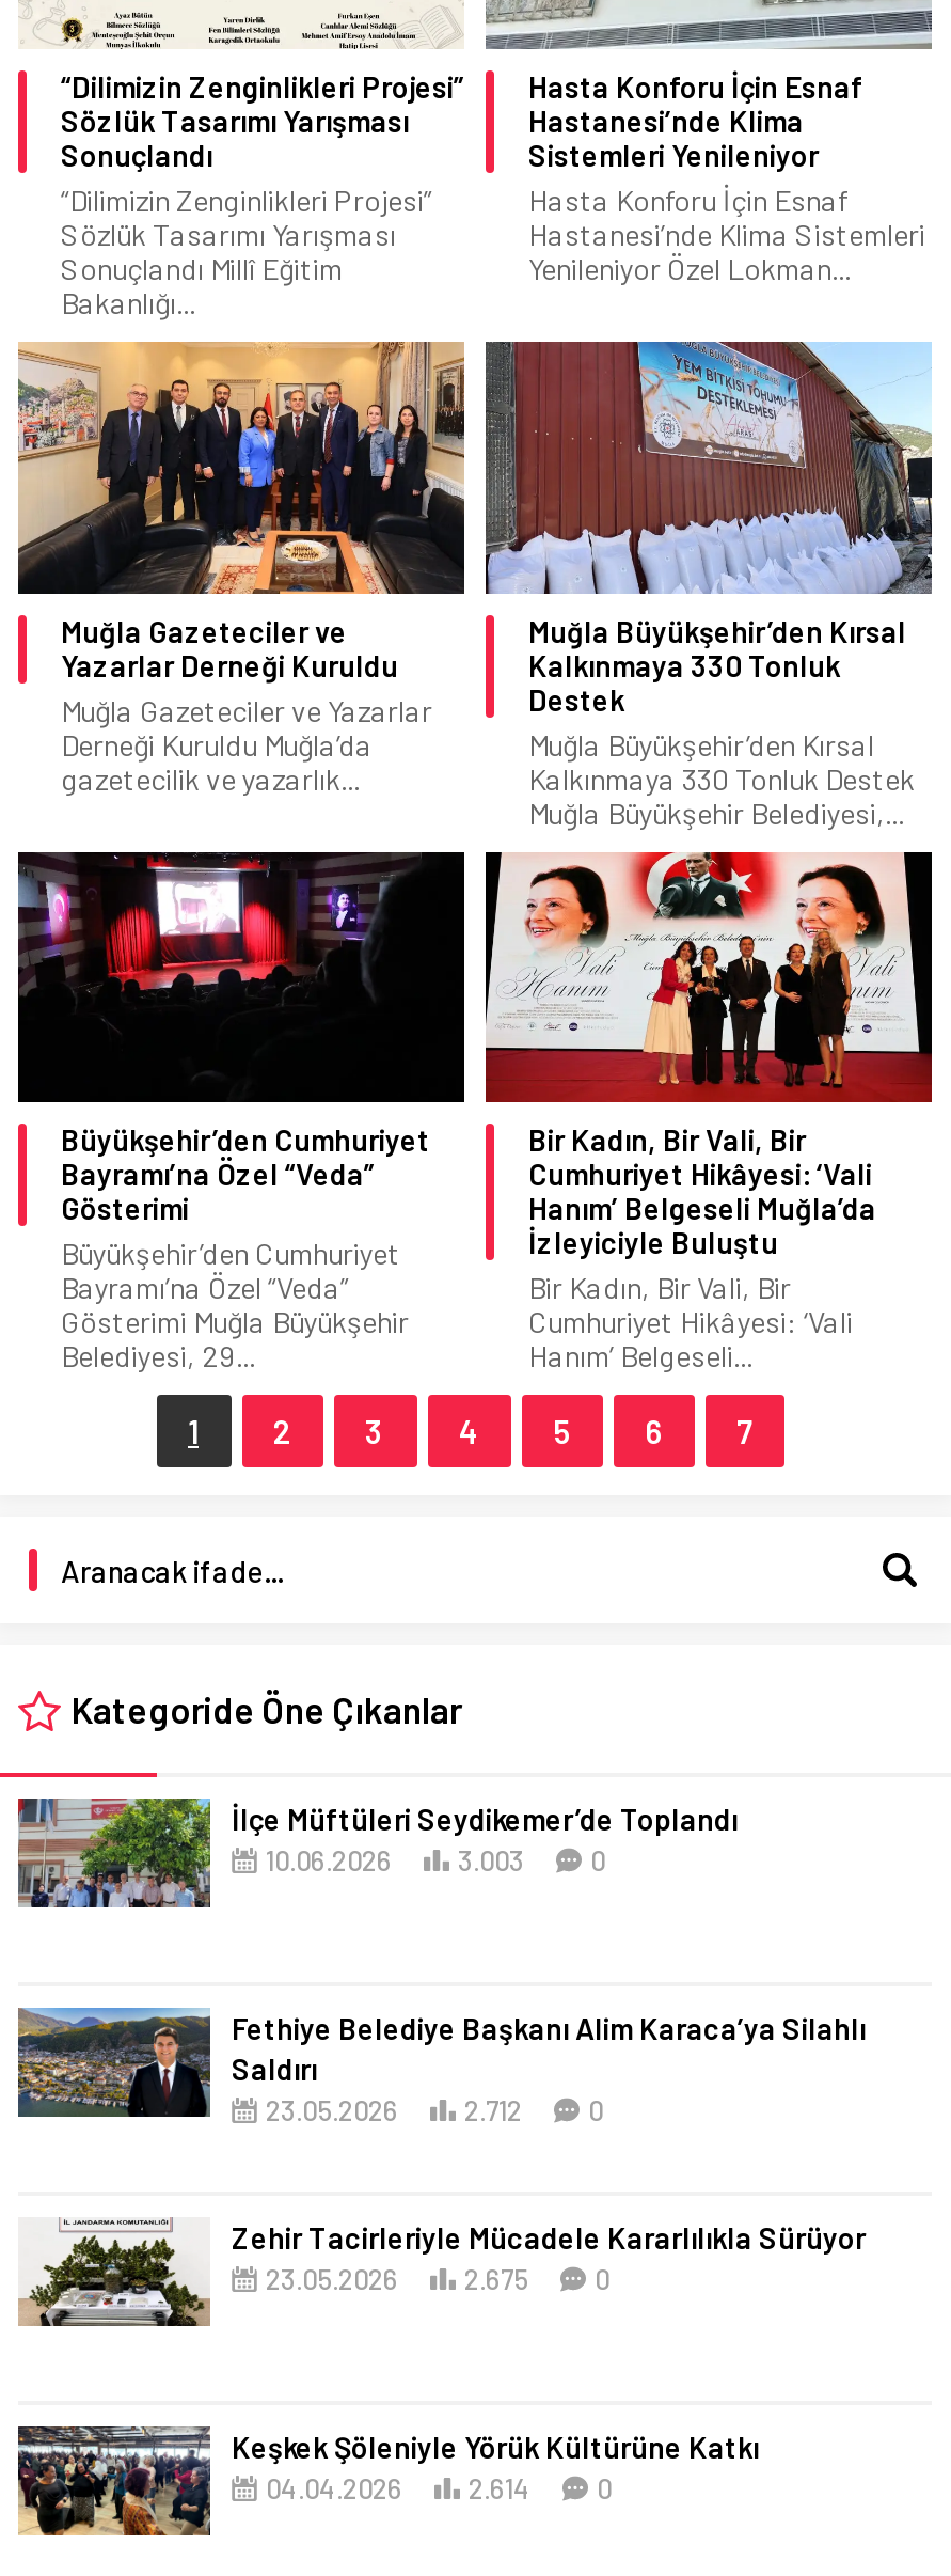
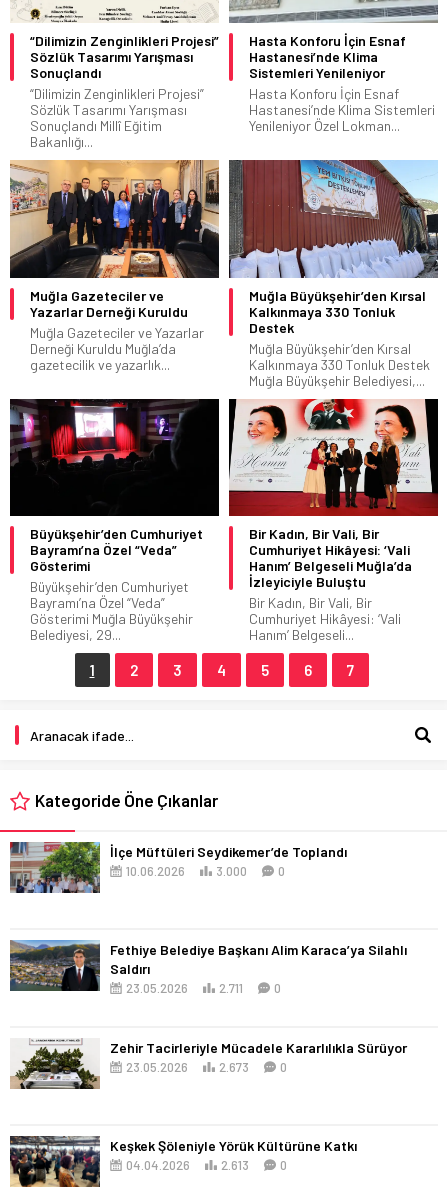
- 10.06.2026 3.003 0
+ 10.06.2026 3.000 0

- 23.05.2026 2.712 0
+ 23.05.2026 2.711 0

- 23.05.2026 2.675 0
+ 23.05.2026 2.673 0

- 04.04.2026 2.614 0
+ 04.04.2026 2.613 0
